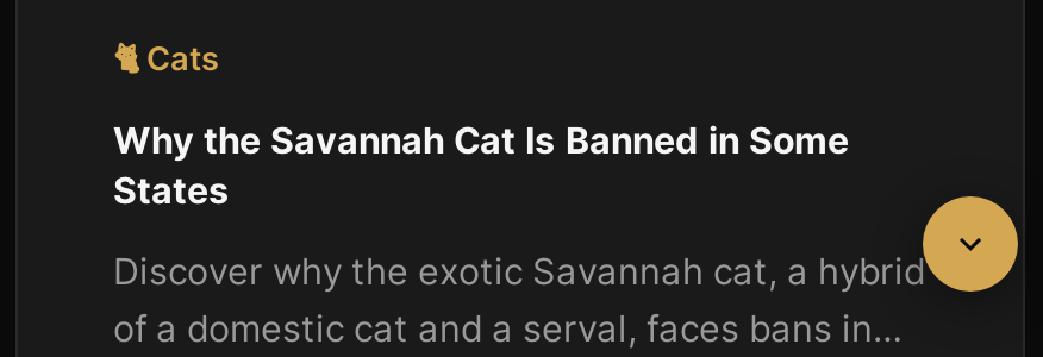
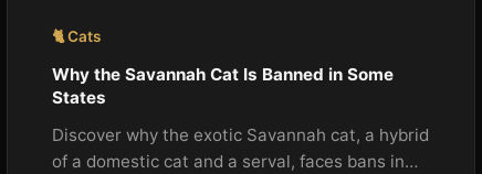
- [image]
